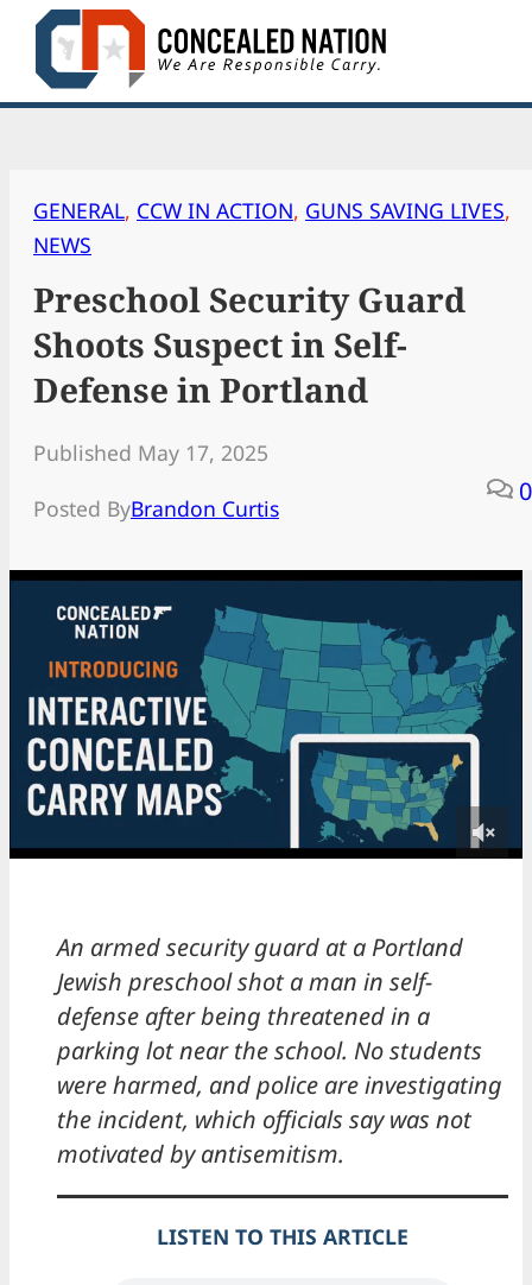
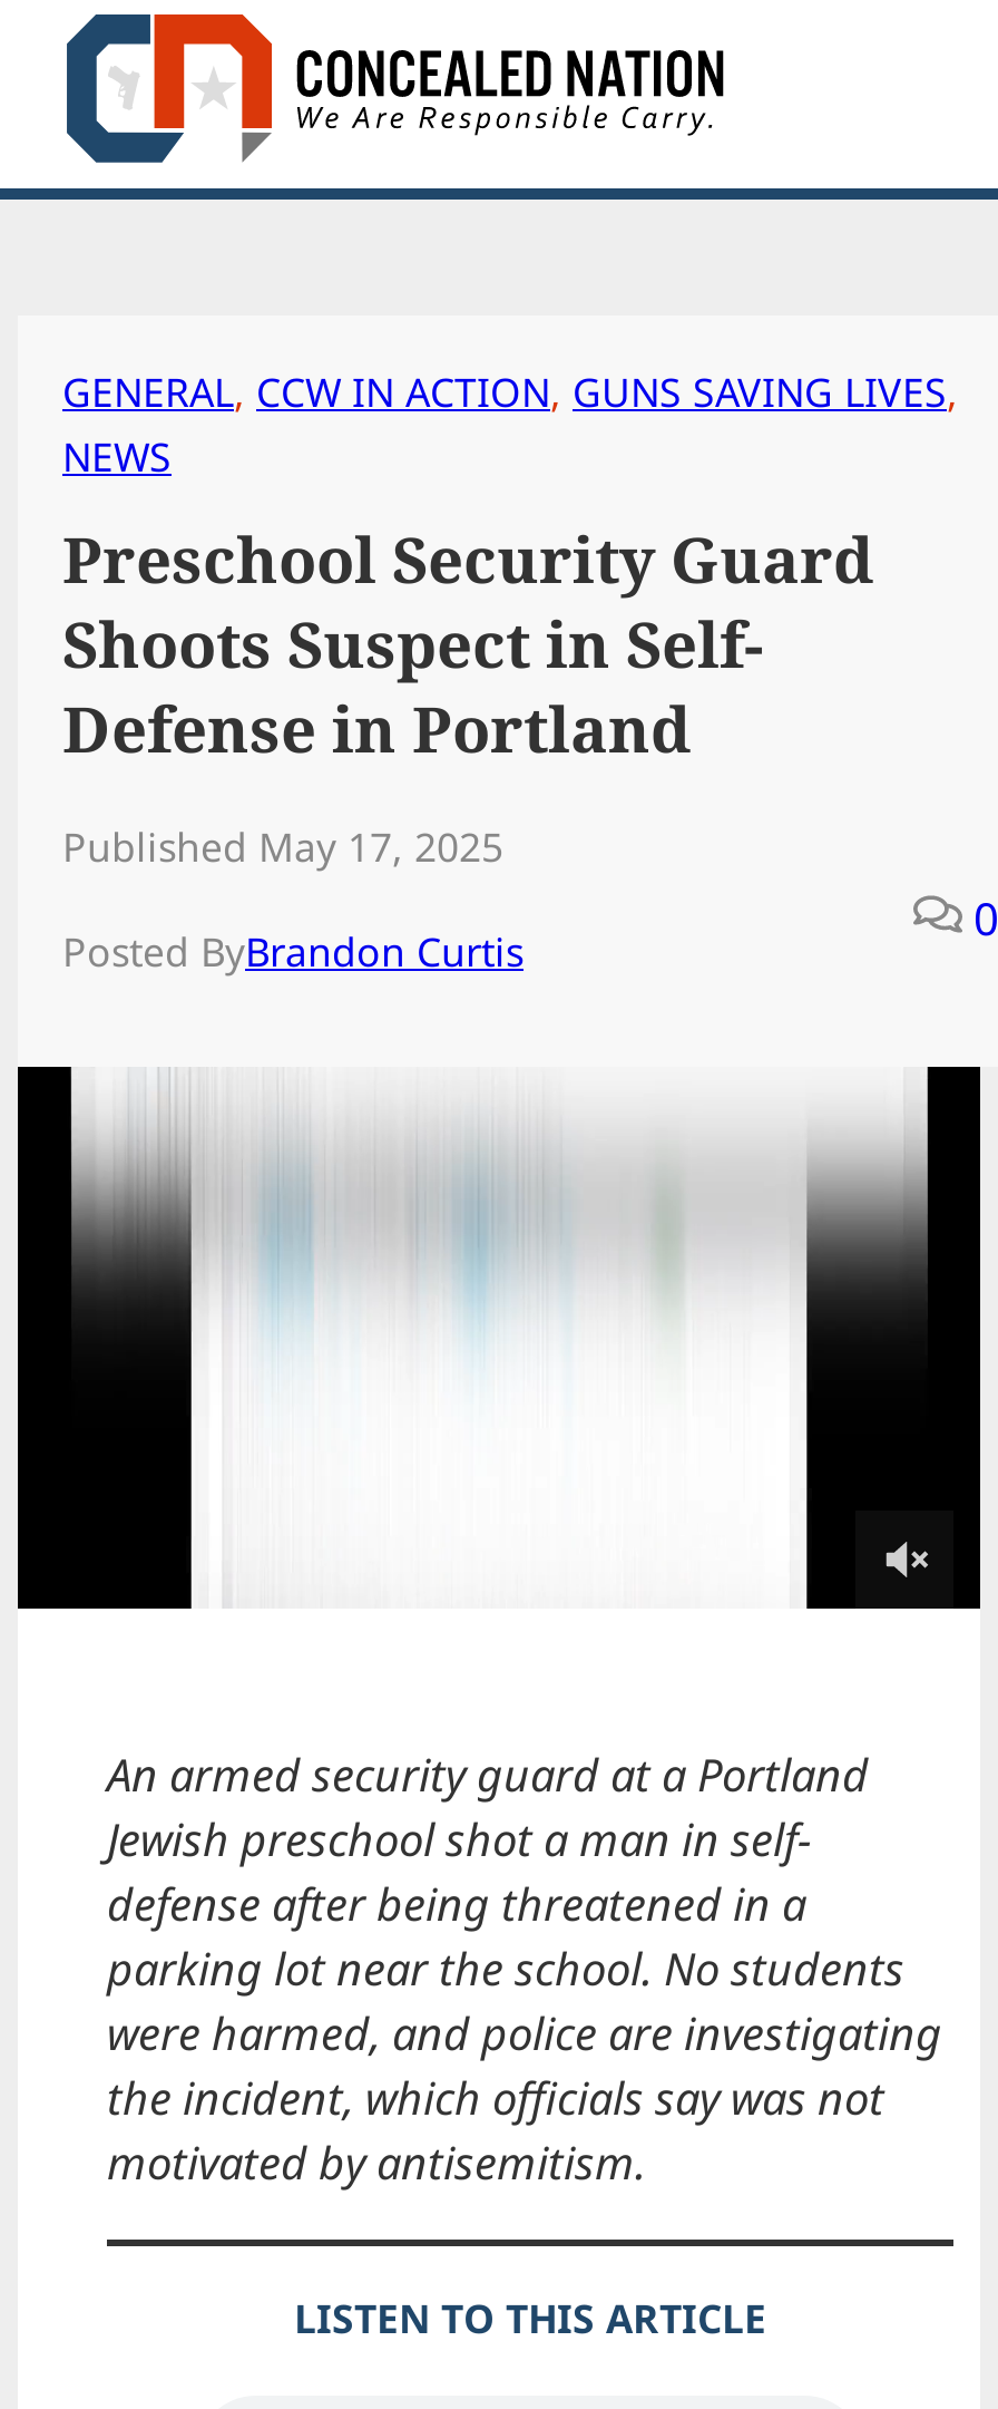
- [image]
+ [image]
